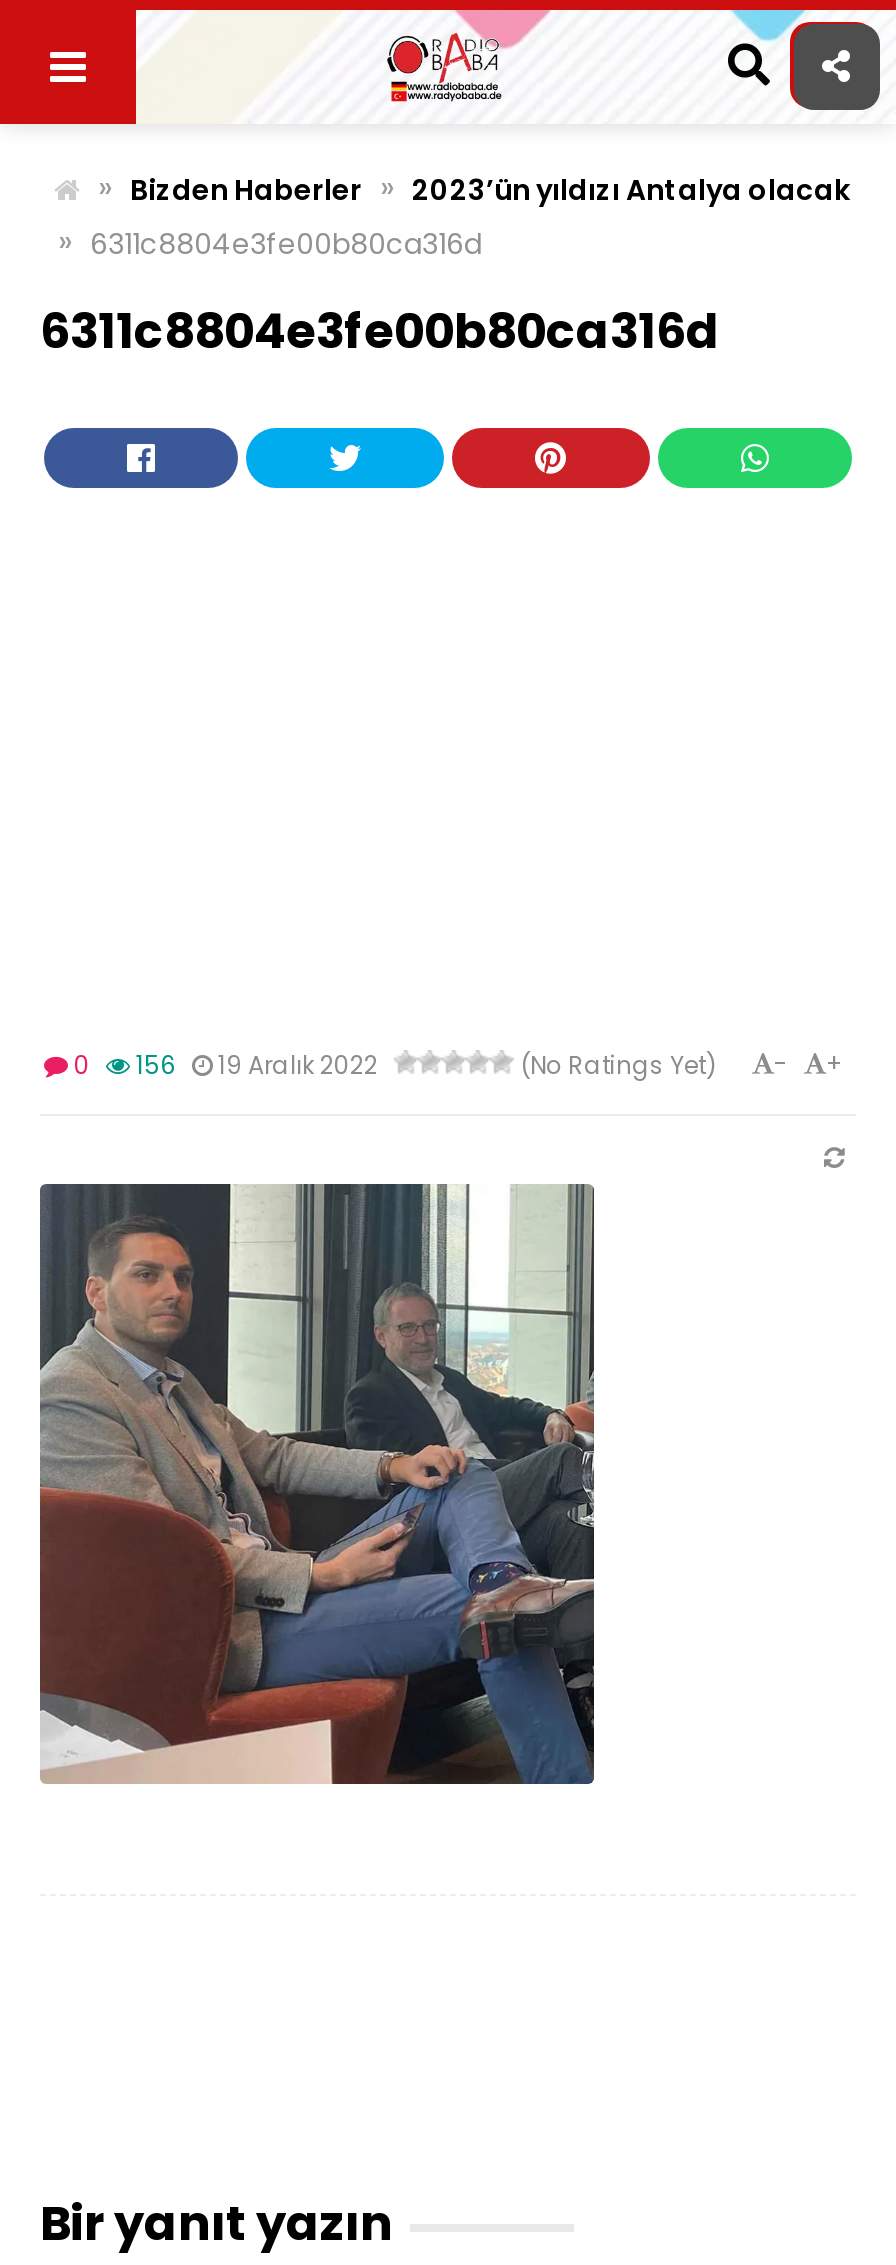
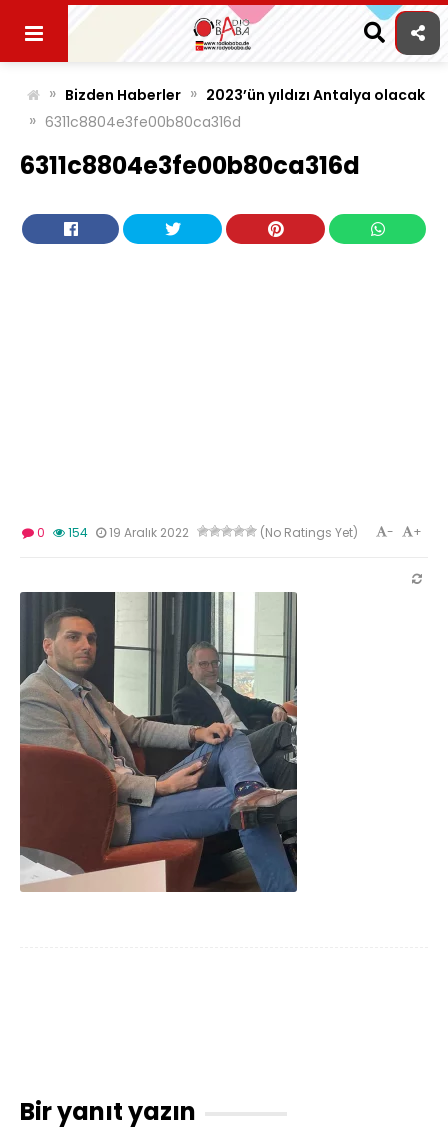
- 0 156 19 Aralık 2022
+ 0 154 19 Aralık 2022
